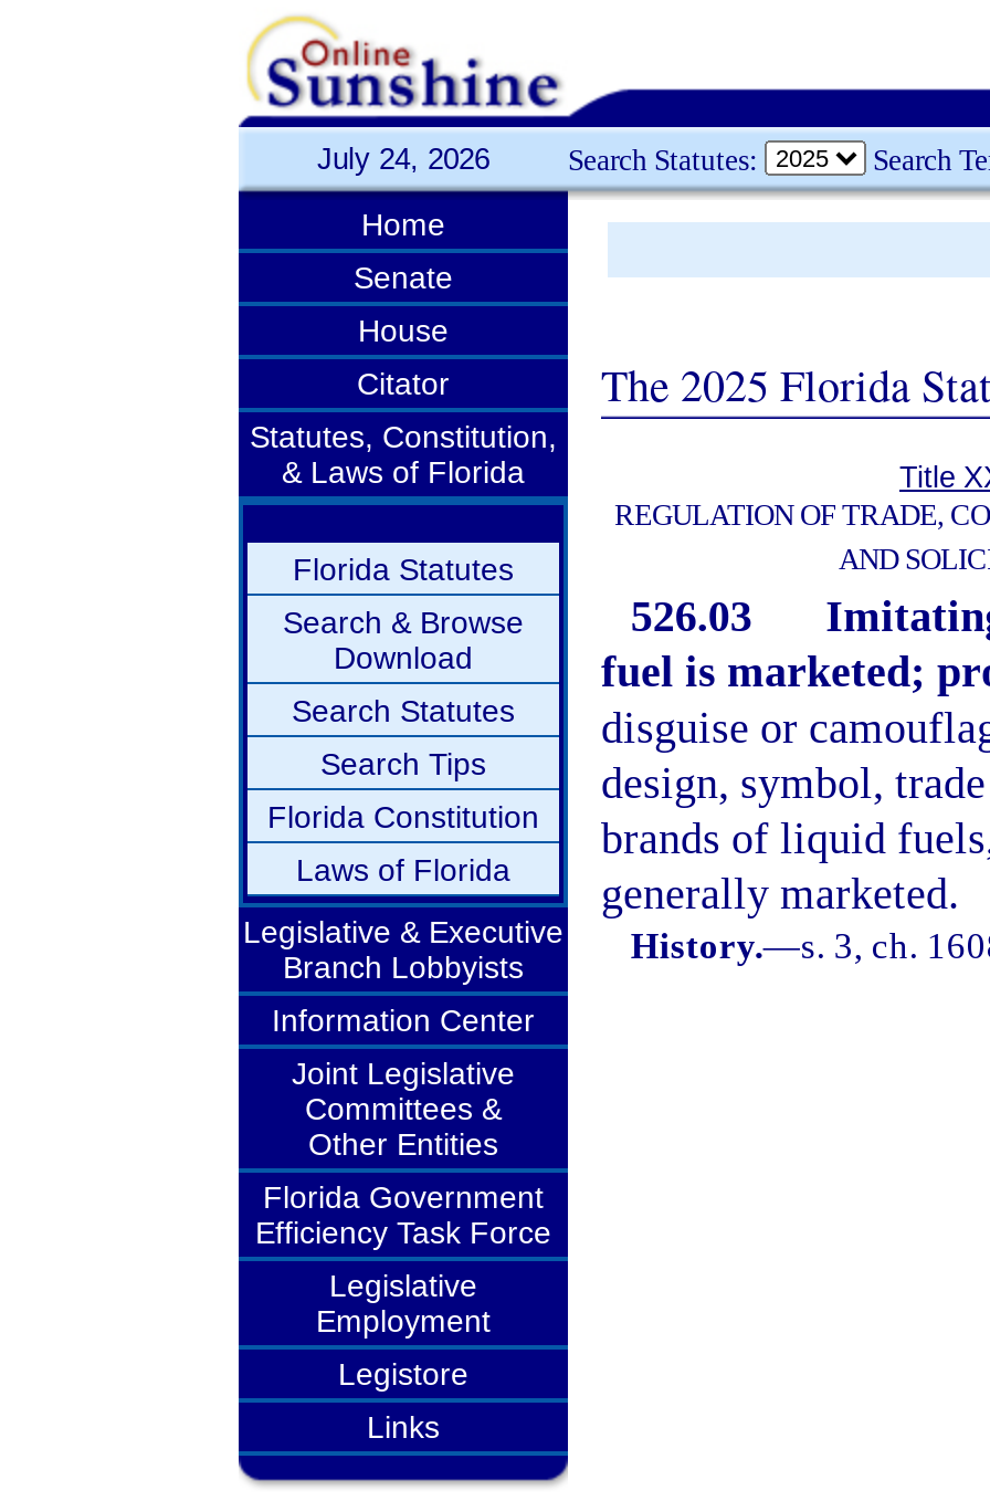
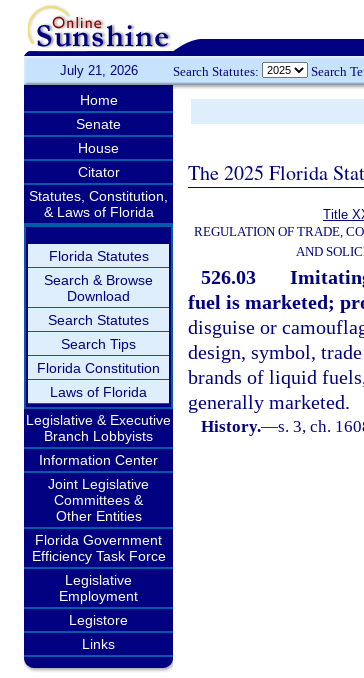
- July 24, 2026
+ July 21, 2026
